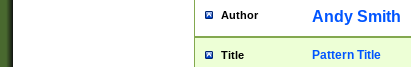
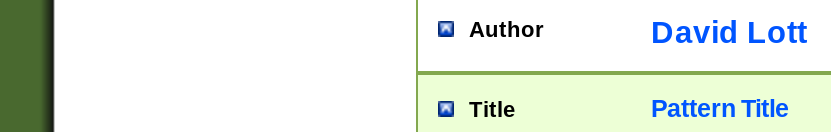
- Andy Smith
+ David Lott
